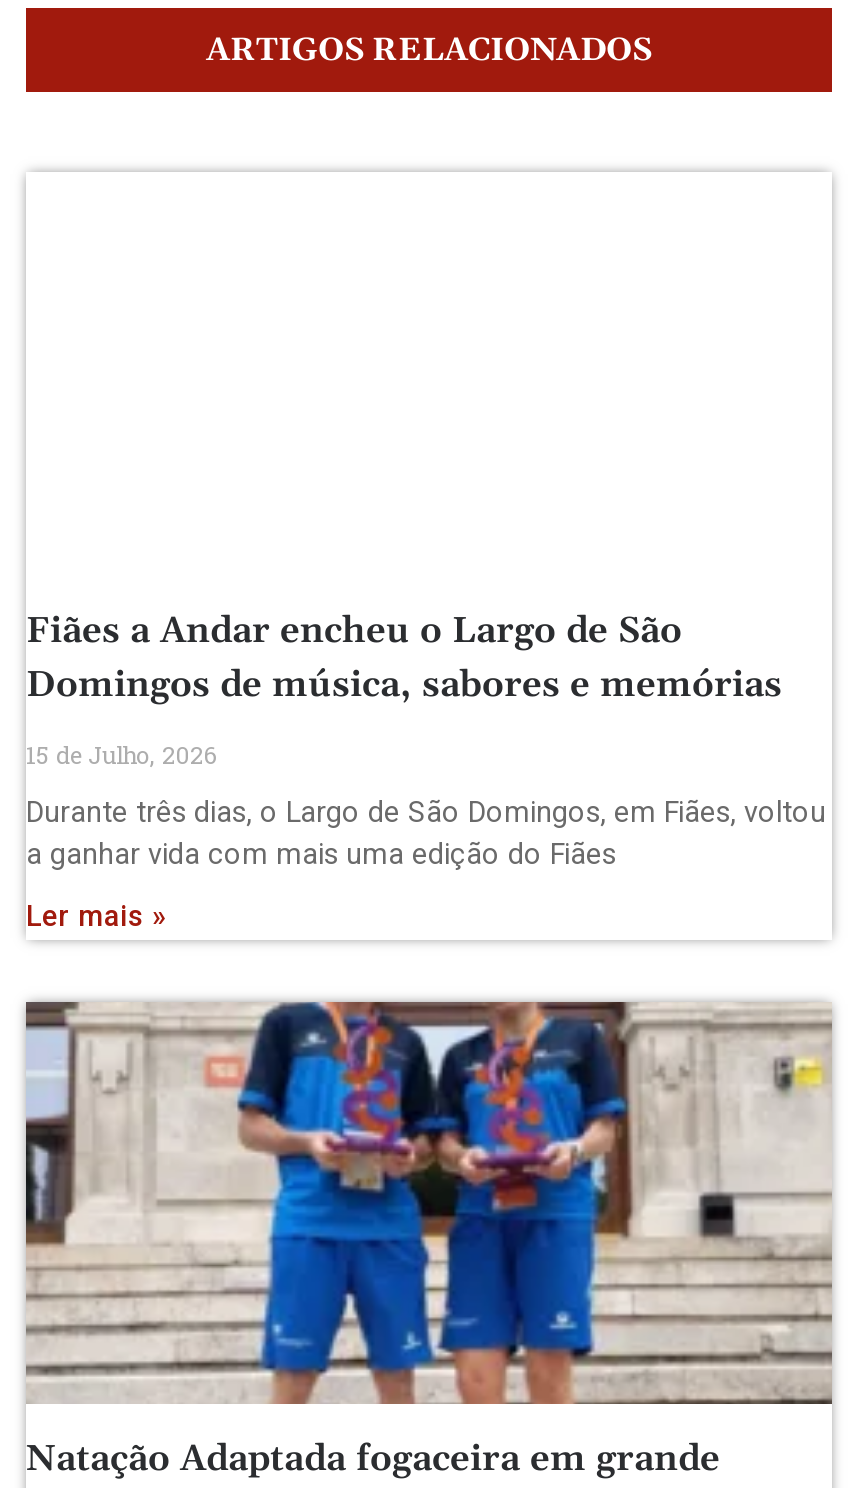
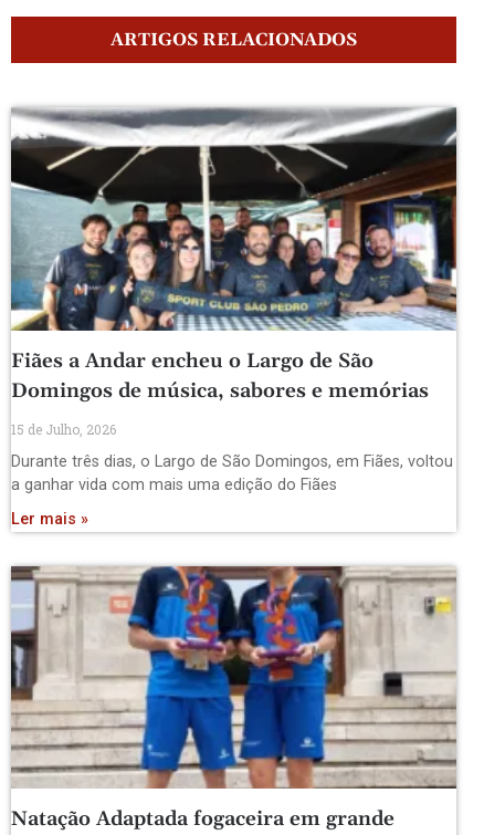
+ [image]
